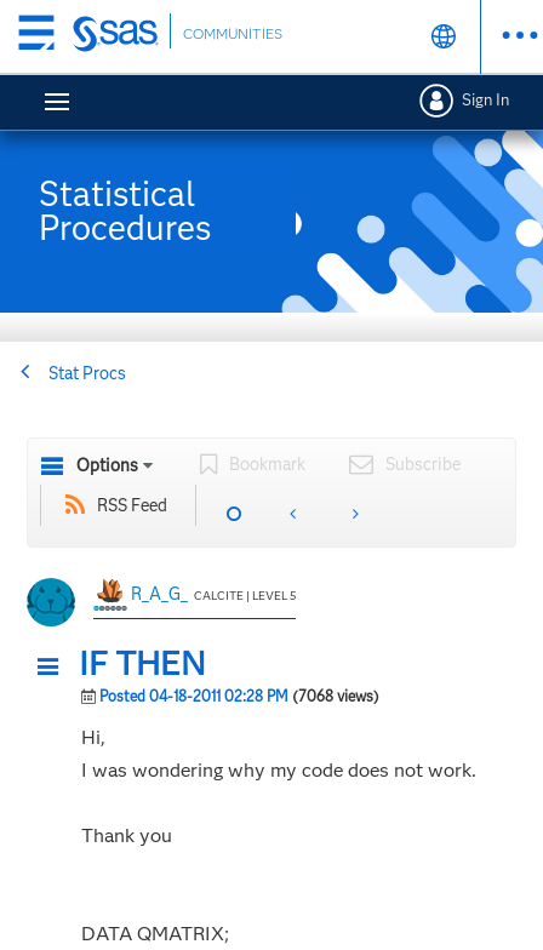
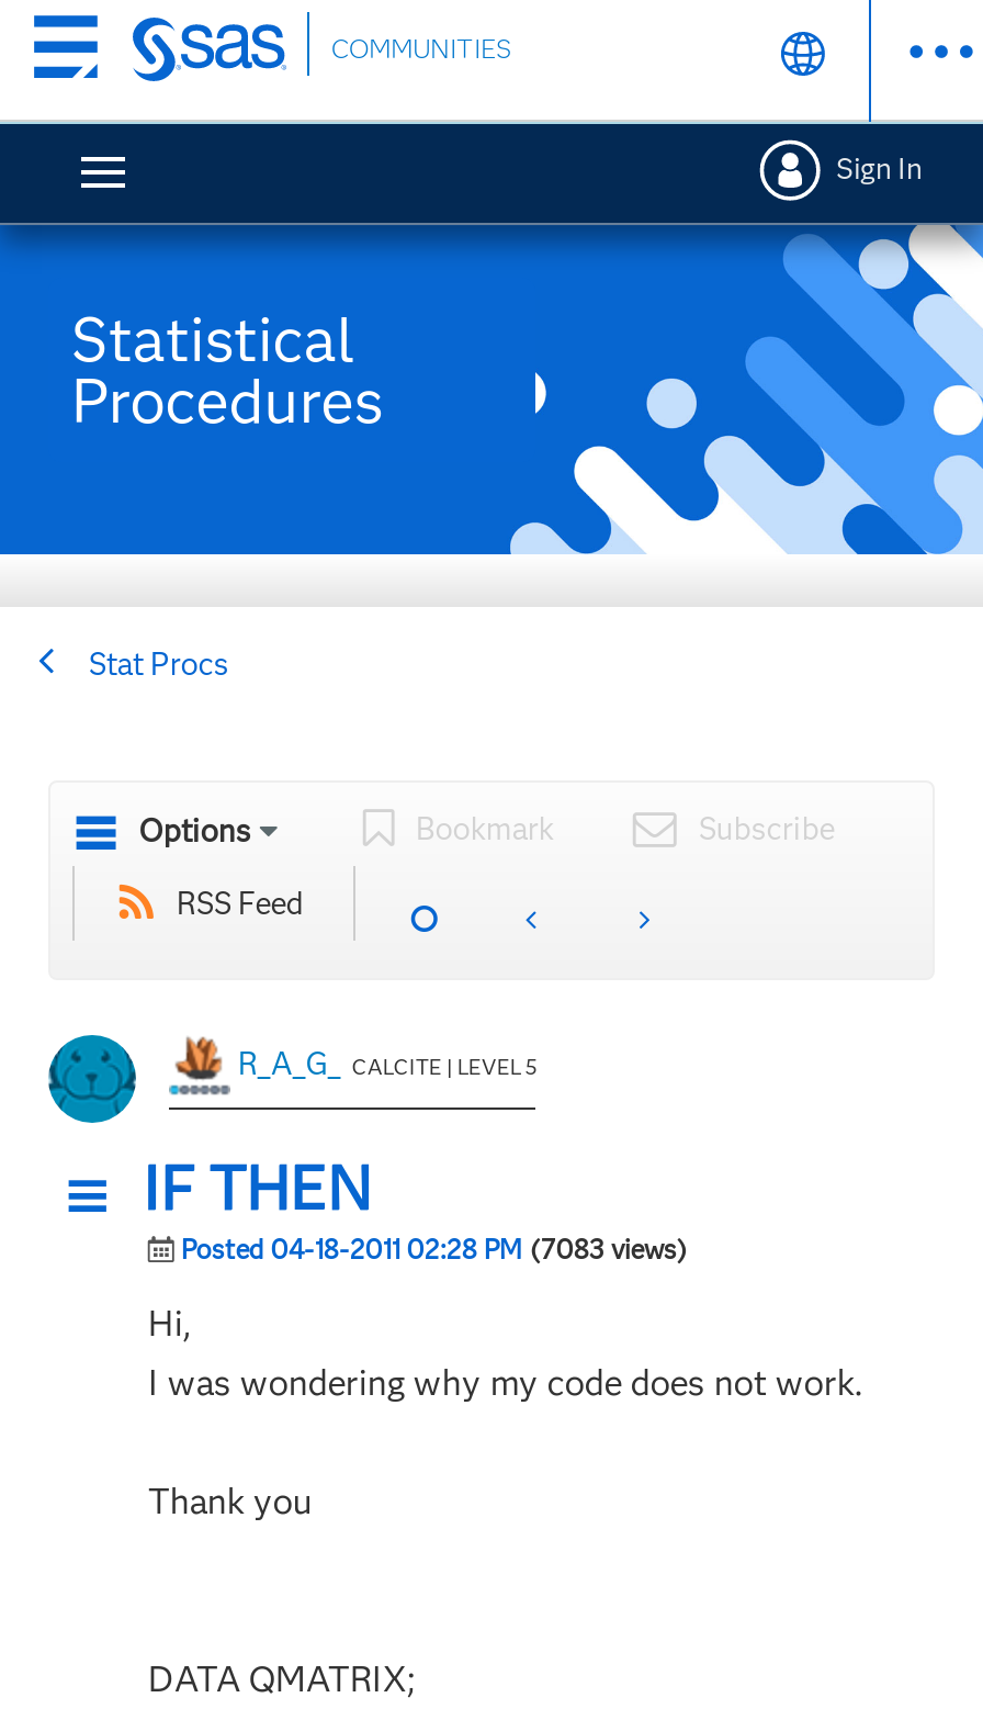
- Posted 04-18-2011 02:28 PM (7068 views)
+ Posted 04-18-2011 02:28 PM (7083 views)
